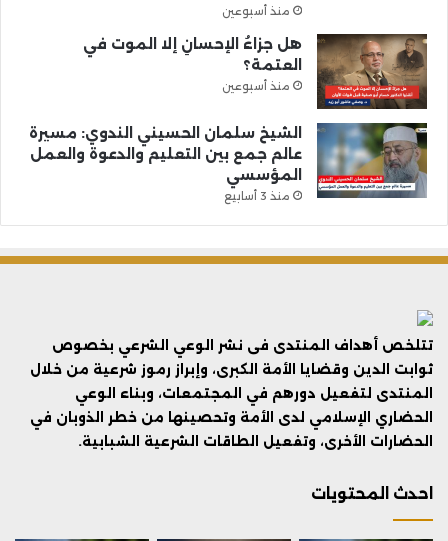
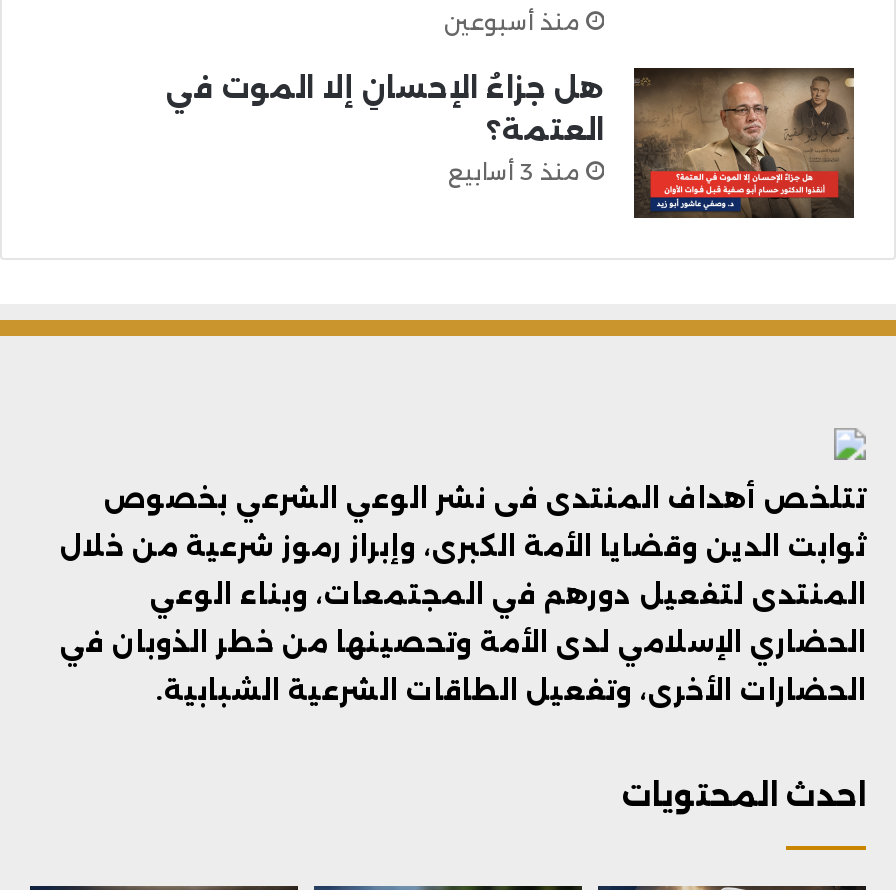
- [image]
- منذ أسبوعين
- الشيخ سلمان الحسيني الندوي: مسيرة
- عالم جمع بين التعليم والدعوة والعمل
- المؤسسي
